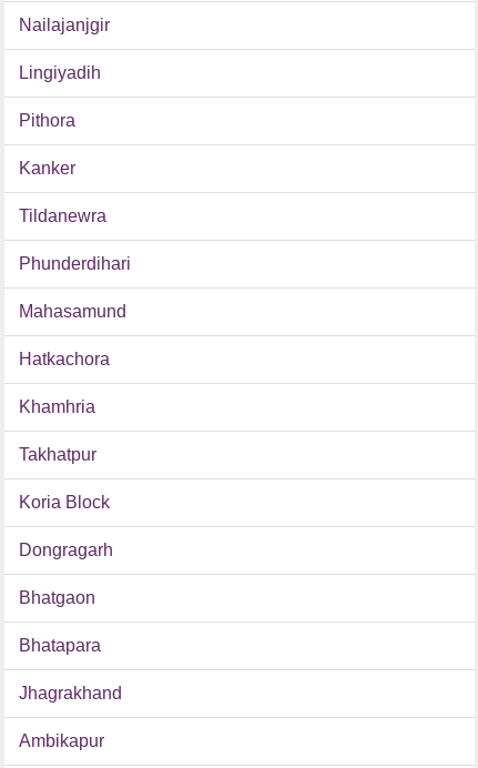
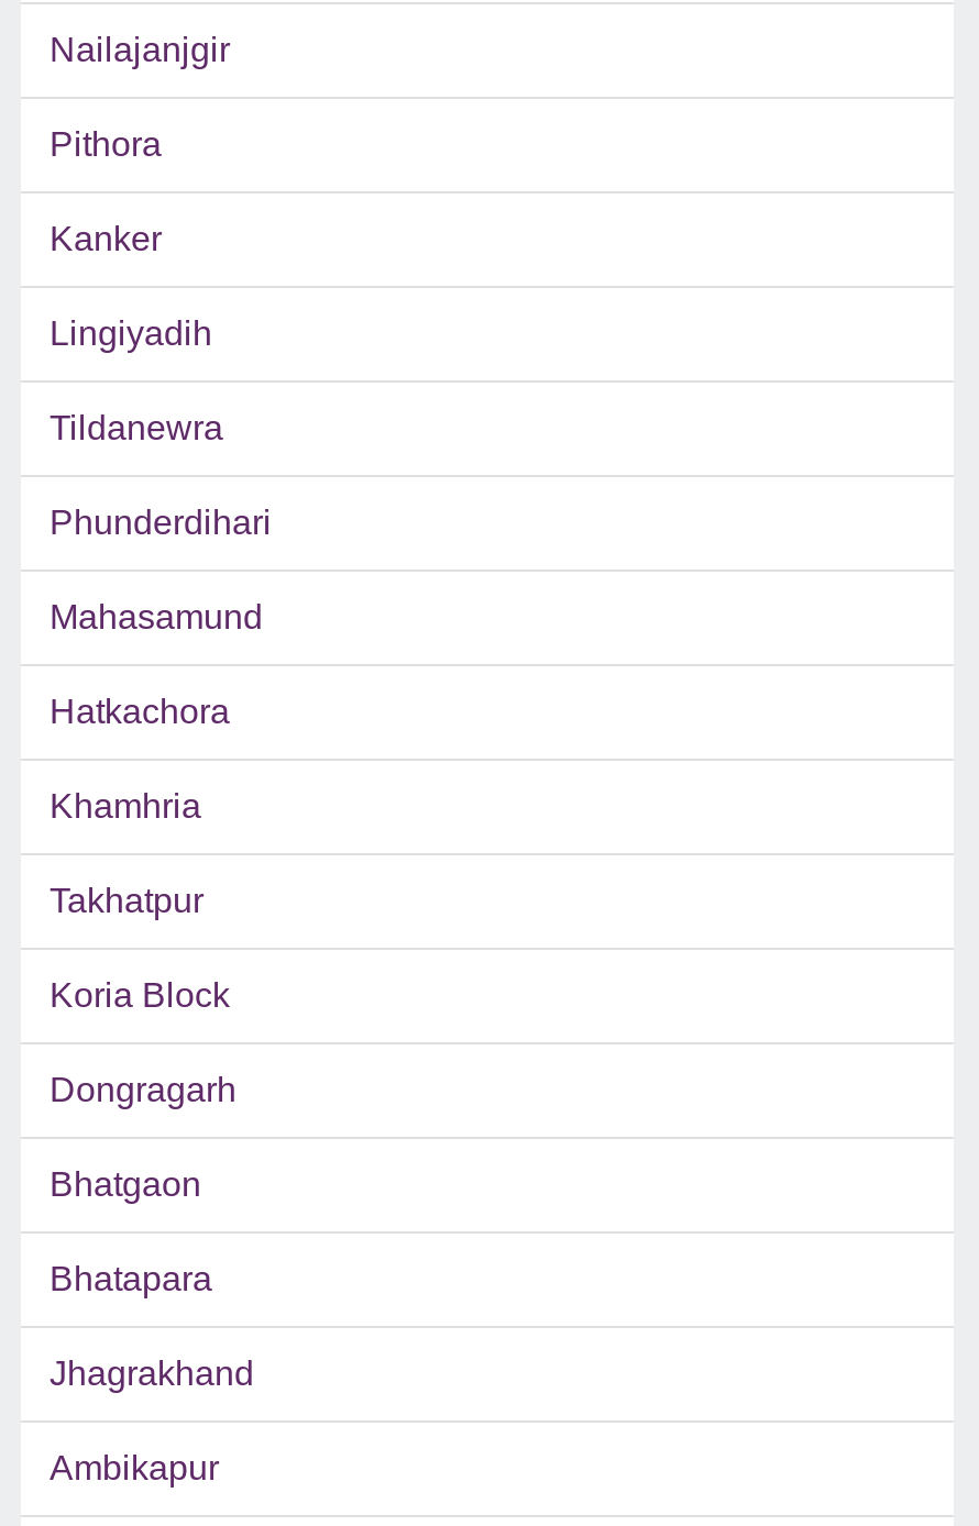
moved down: Lingiyadih

moved up: Pithora | Kanker
